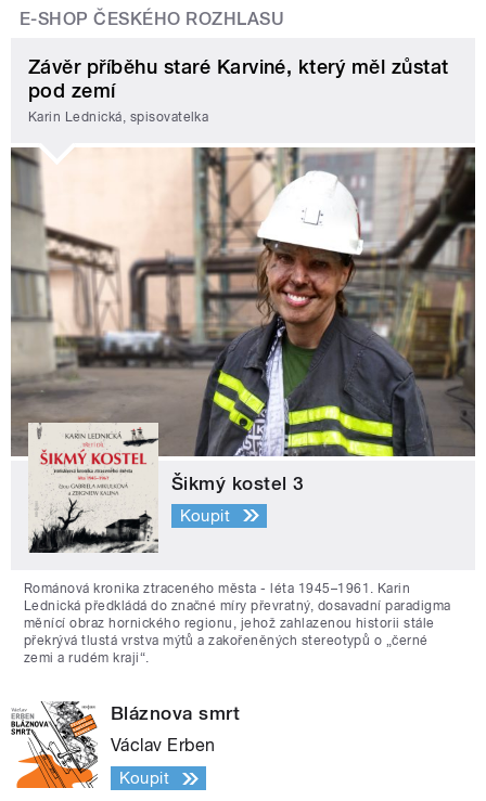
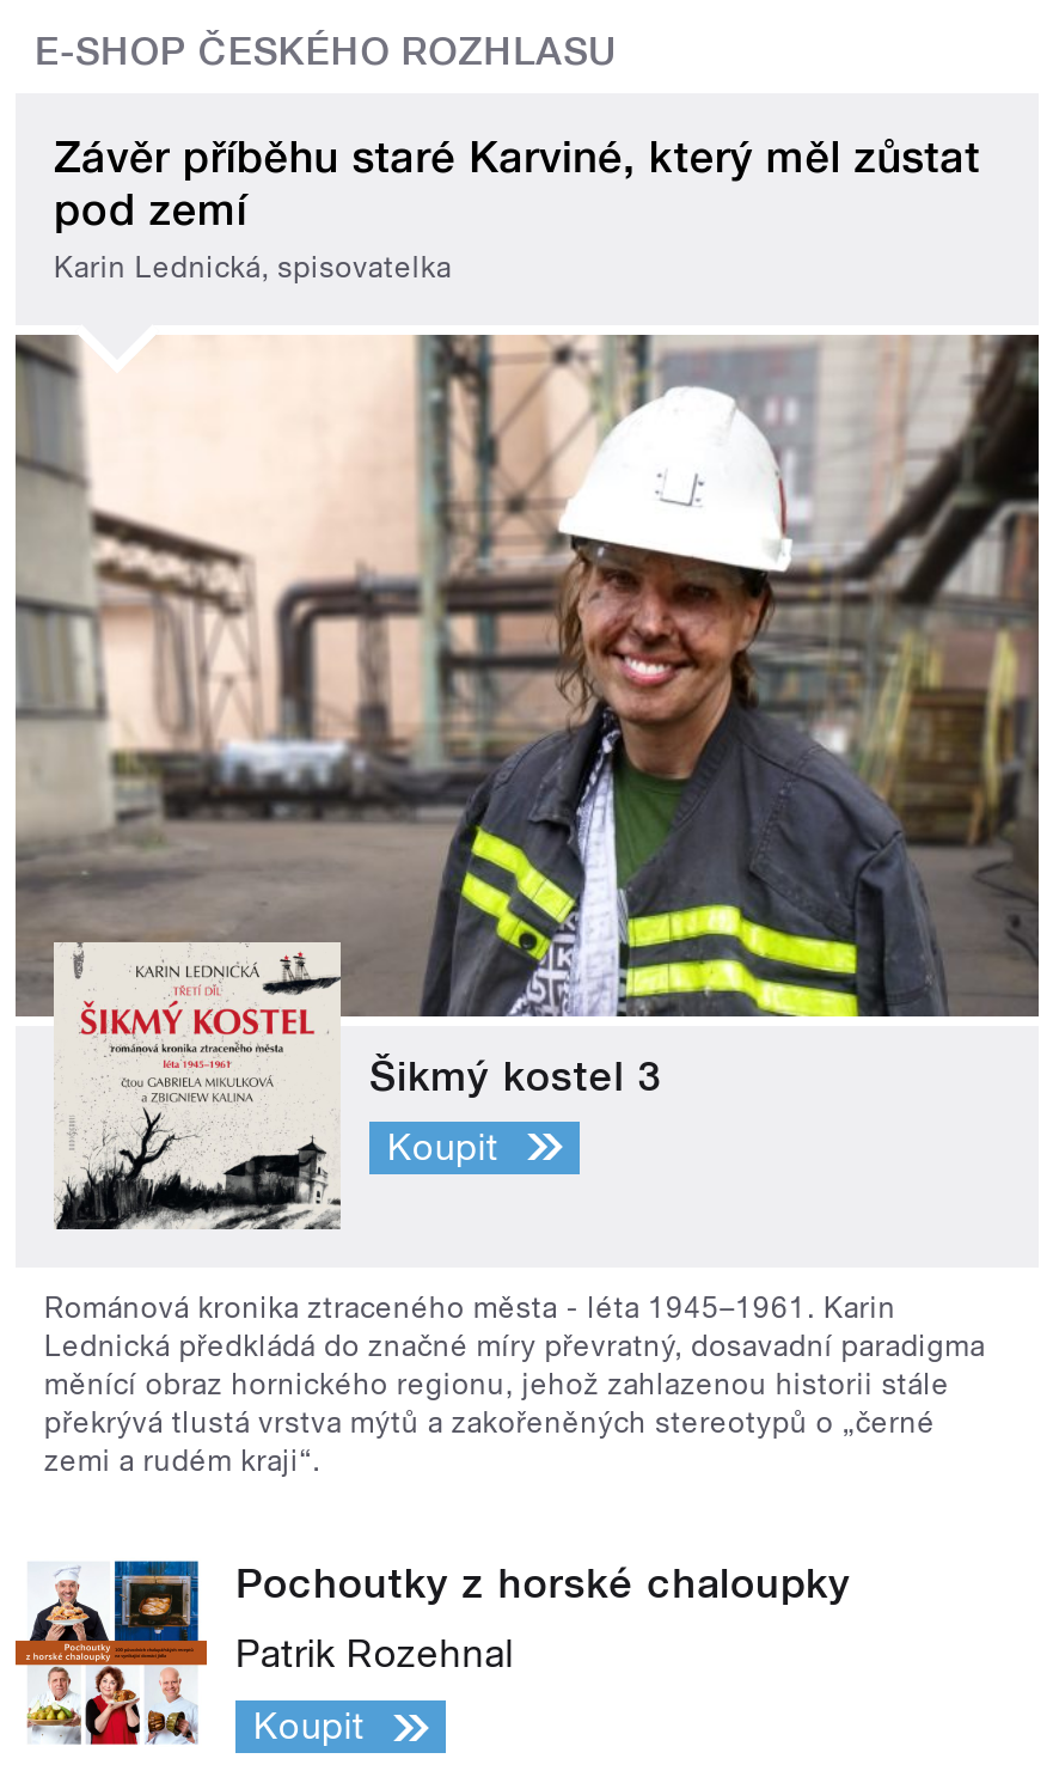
- [image]
- Bláznova smrt
+ [image]
+ Pochoutky z horské chaloupky

- Václav Erben
+ Patrik Rozehnal
